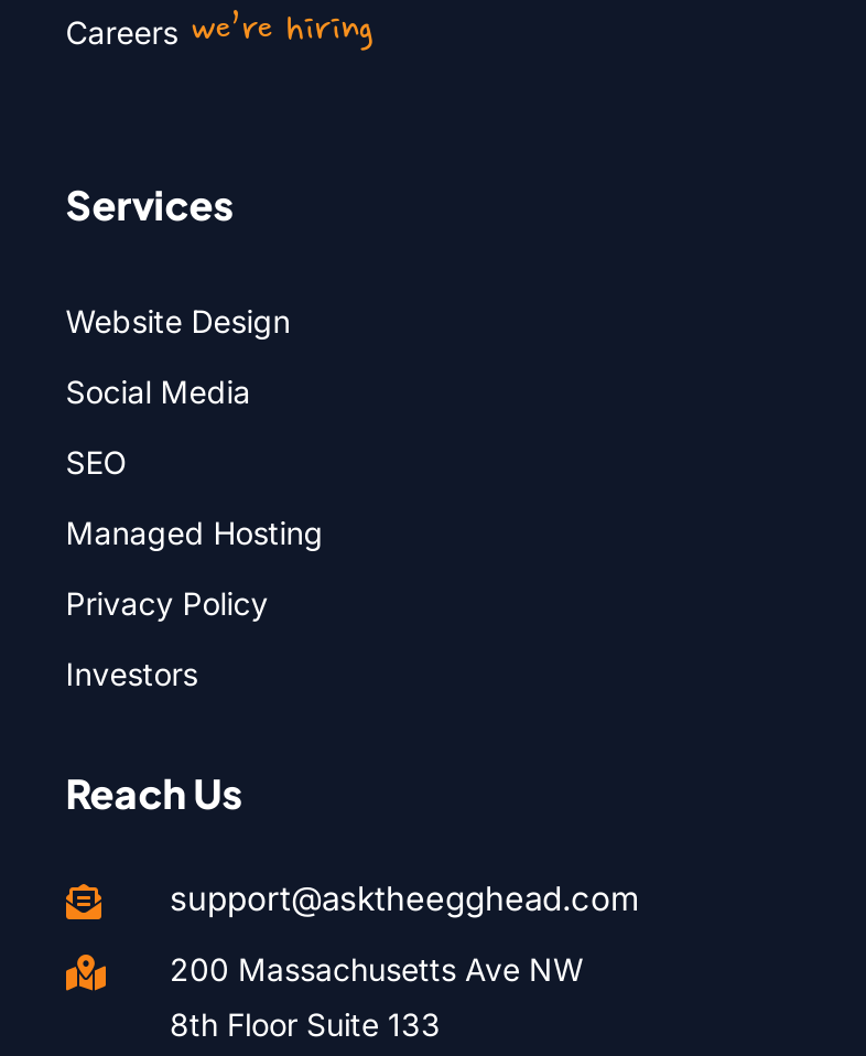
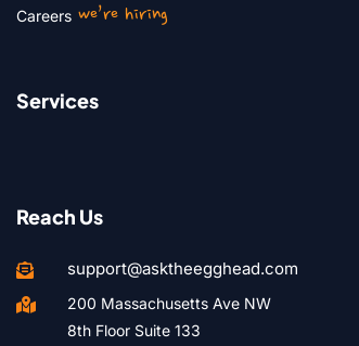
- Website Design
- Social Media
- SEO
- Managed Hosting
- Privacy Policy
- Investors
